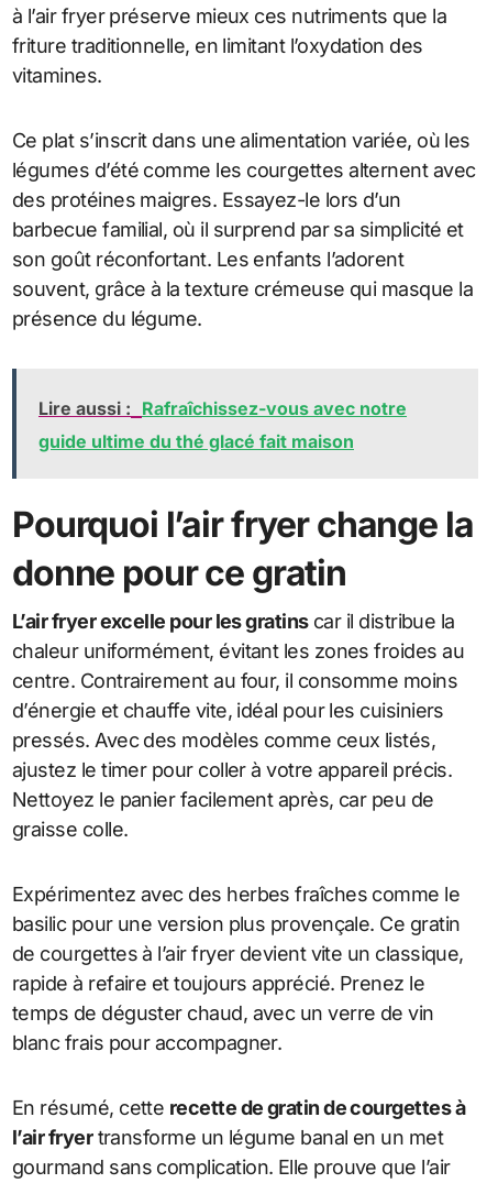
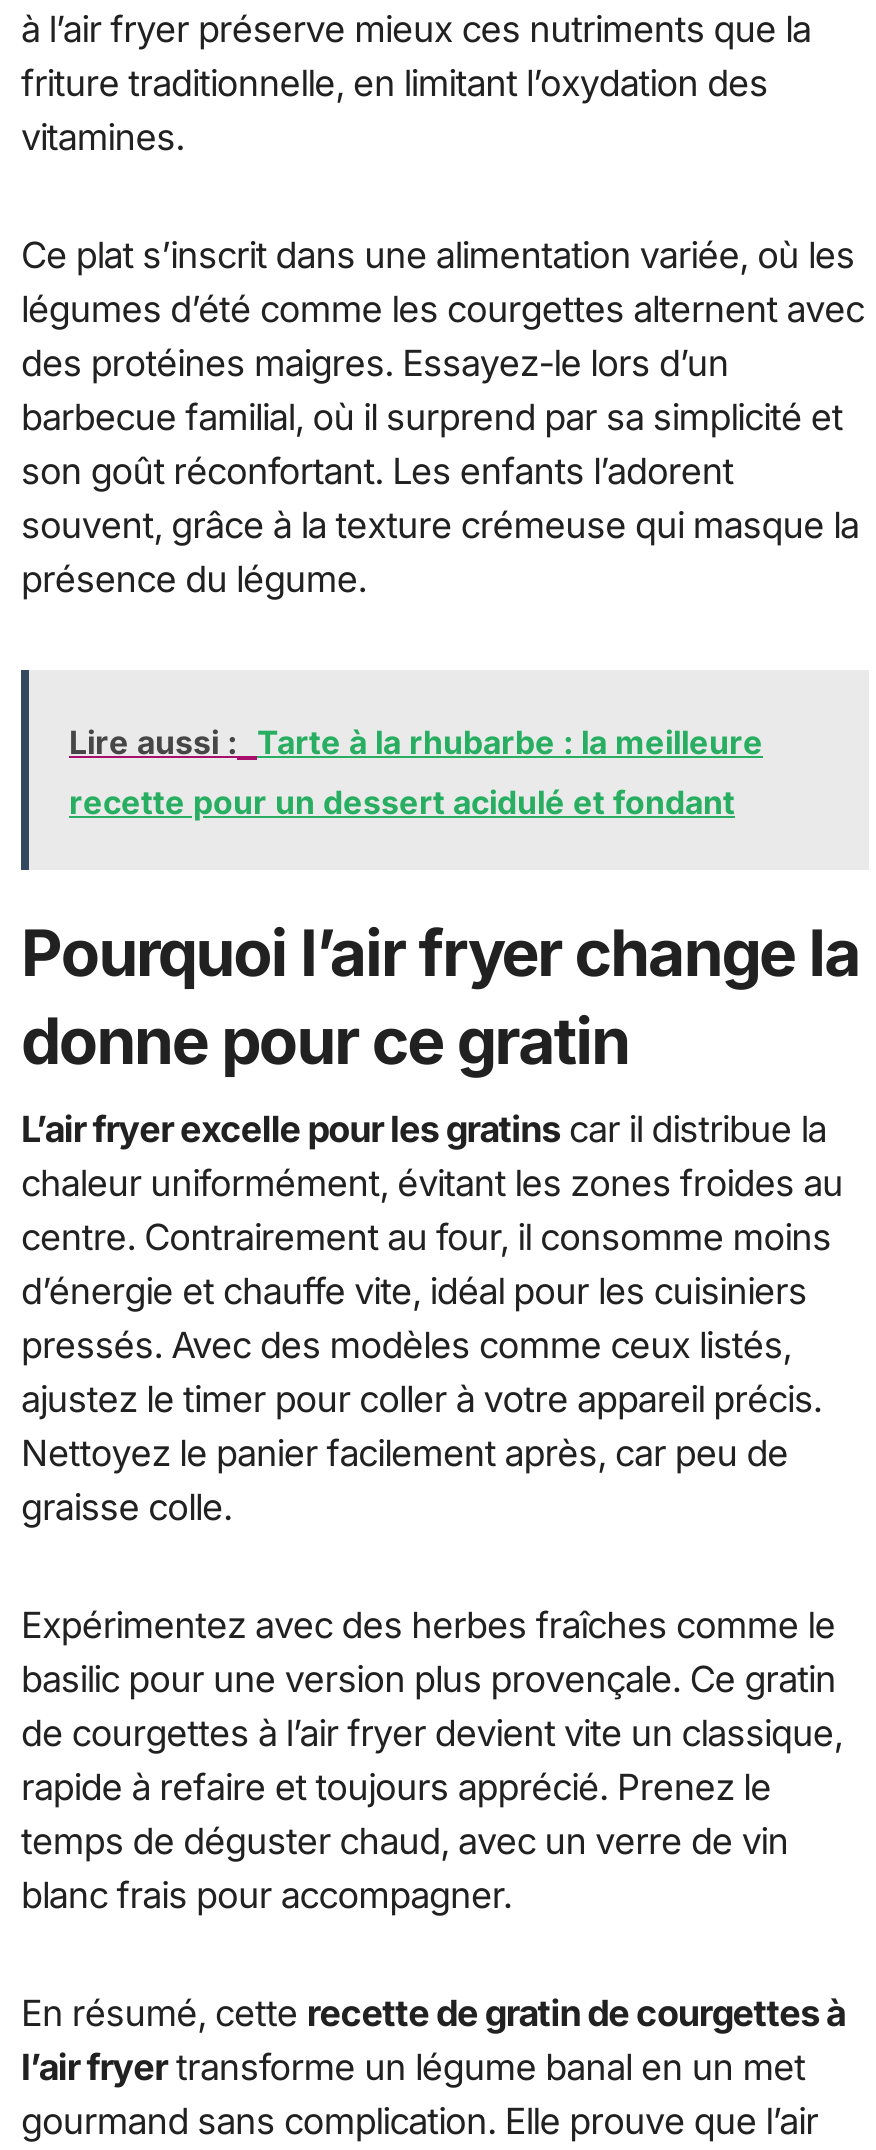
- Lire aussi : Rafraîchissez-vous avec notre
+ Lire aussi : Tarte à la rhubarbe : la meilleure

- guide ultime du thé glacé fait maison
+ recette pour un dessert acidulé et fondant
